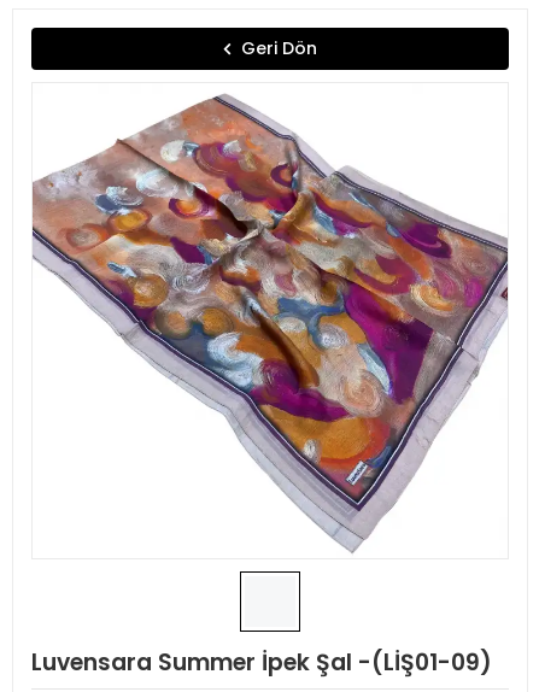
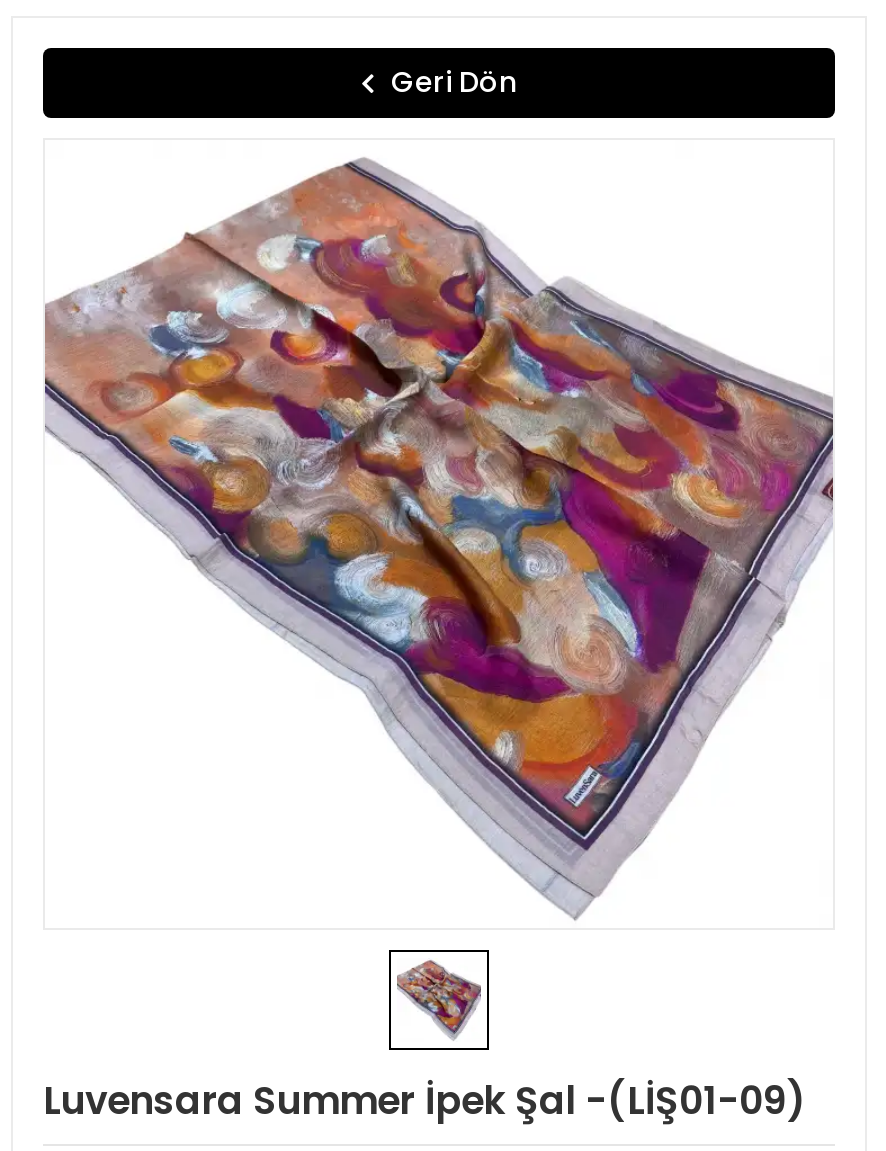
+ [image]
